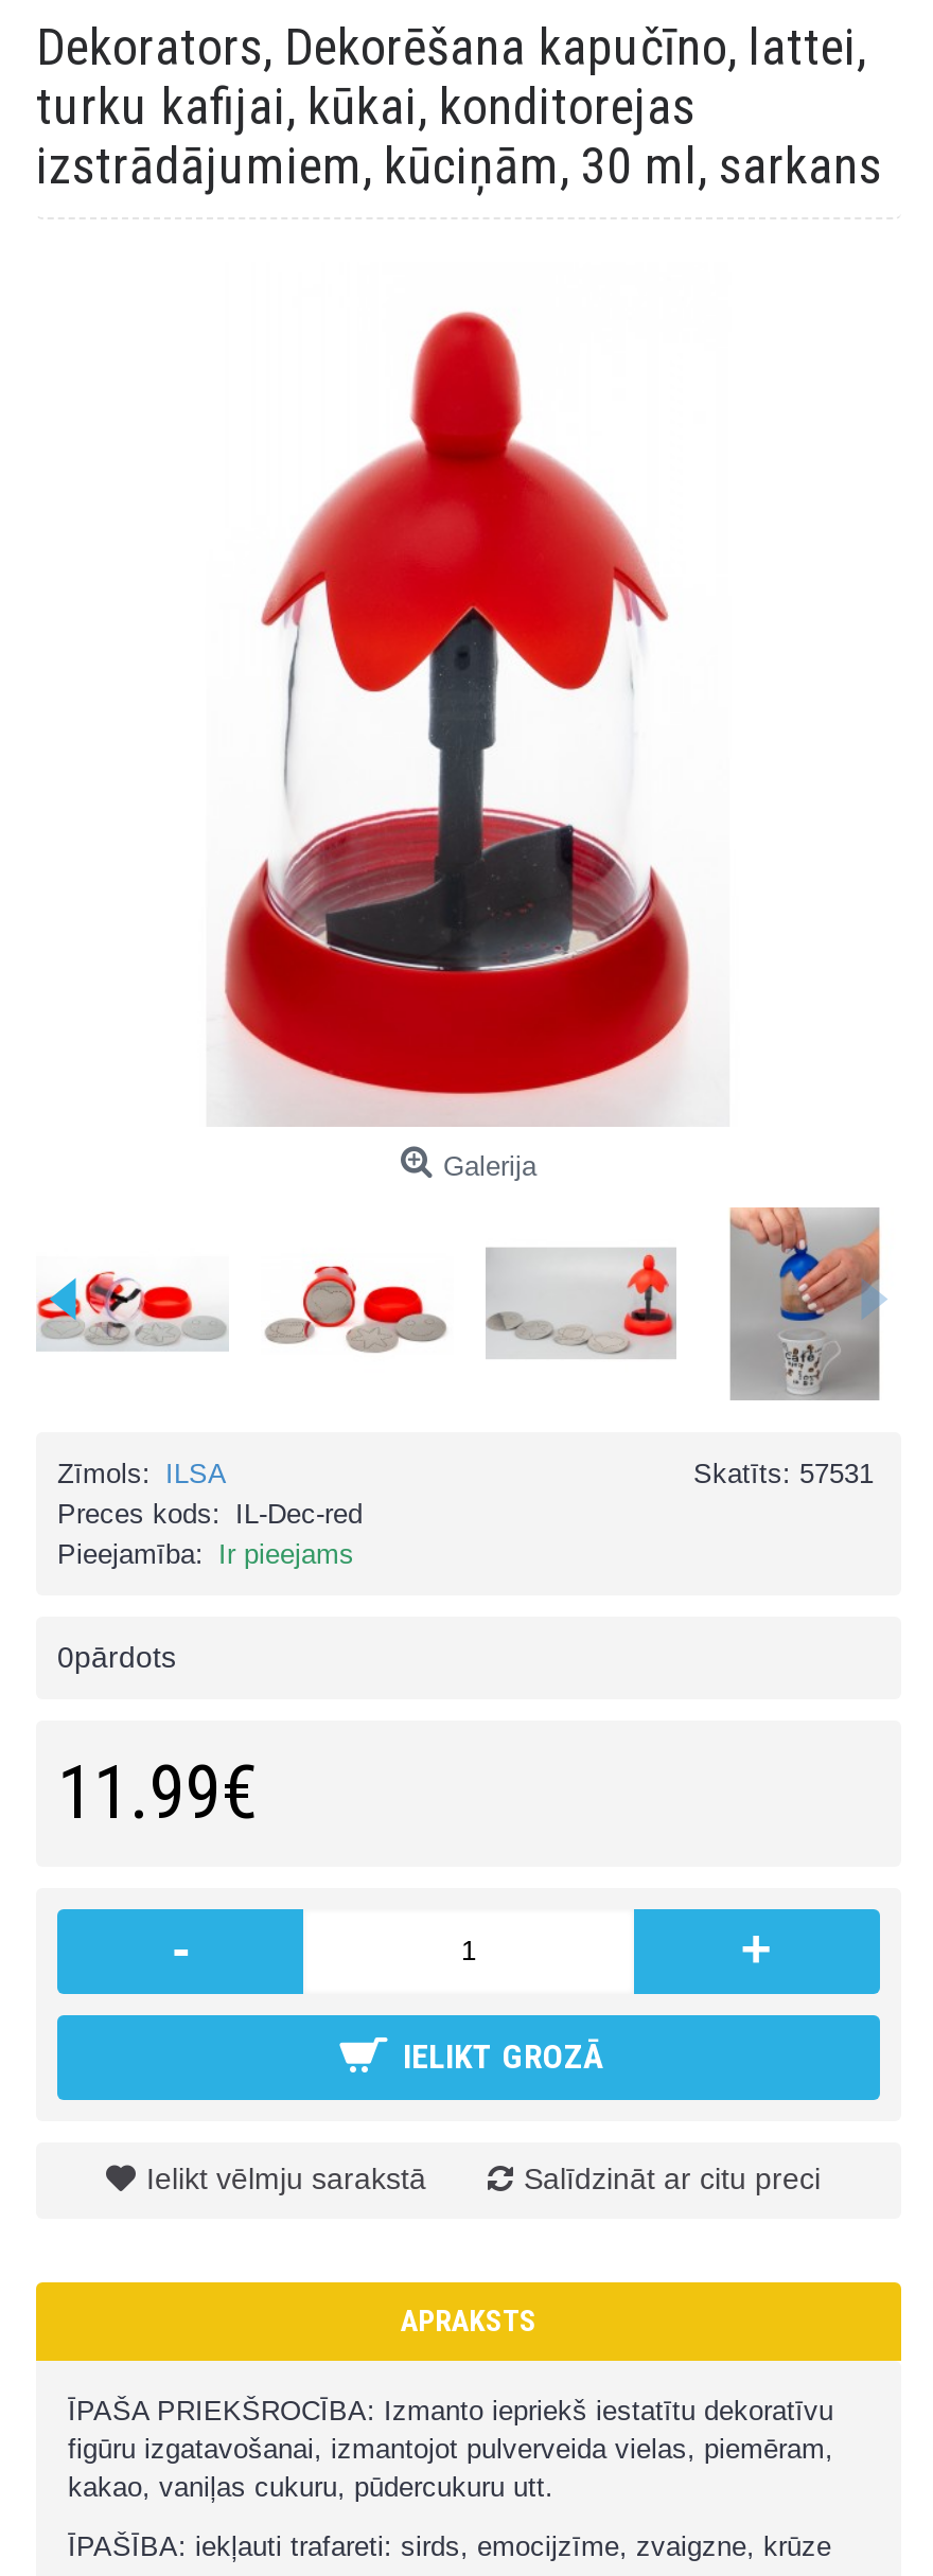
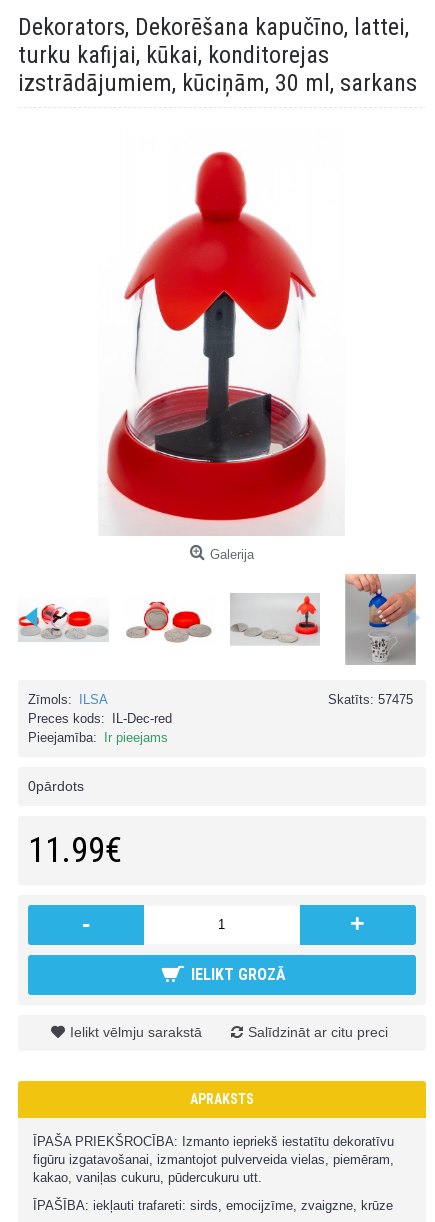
- Skatīts: 57531
+ Skatīts: 57475
